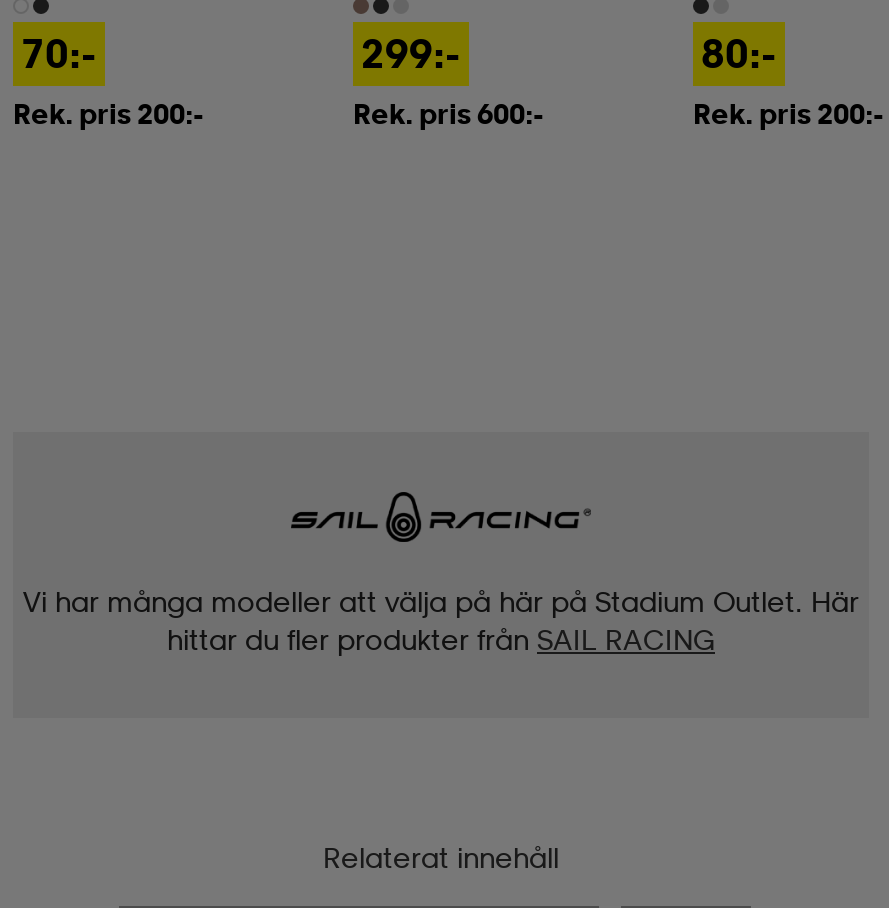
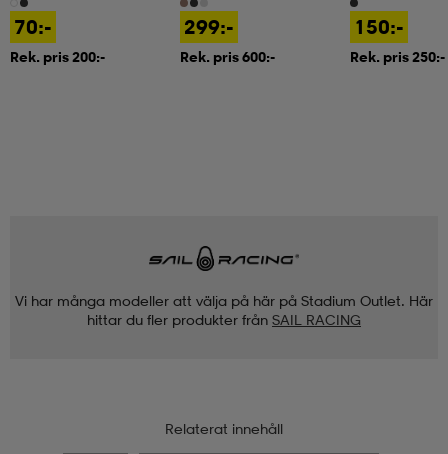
- 80:-
- Rek. pris 200:-
+ 150:-
+ Rek. pris 250:-
